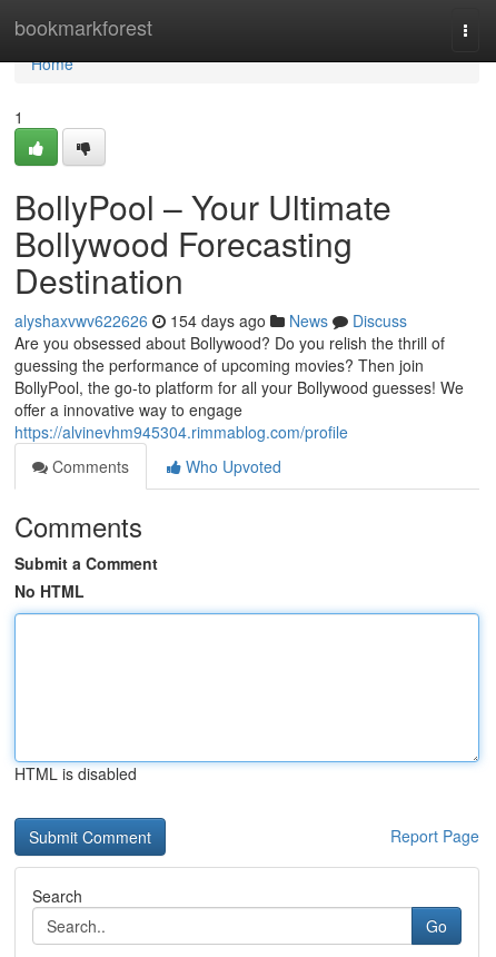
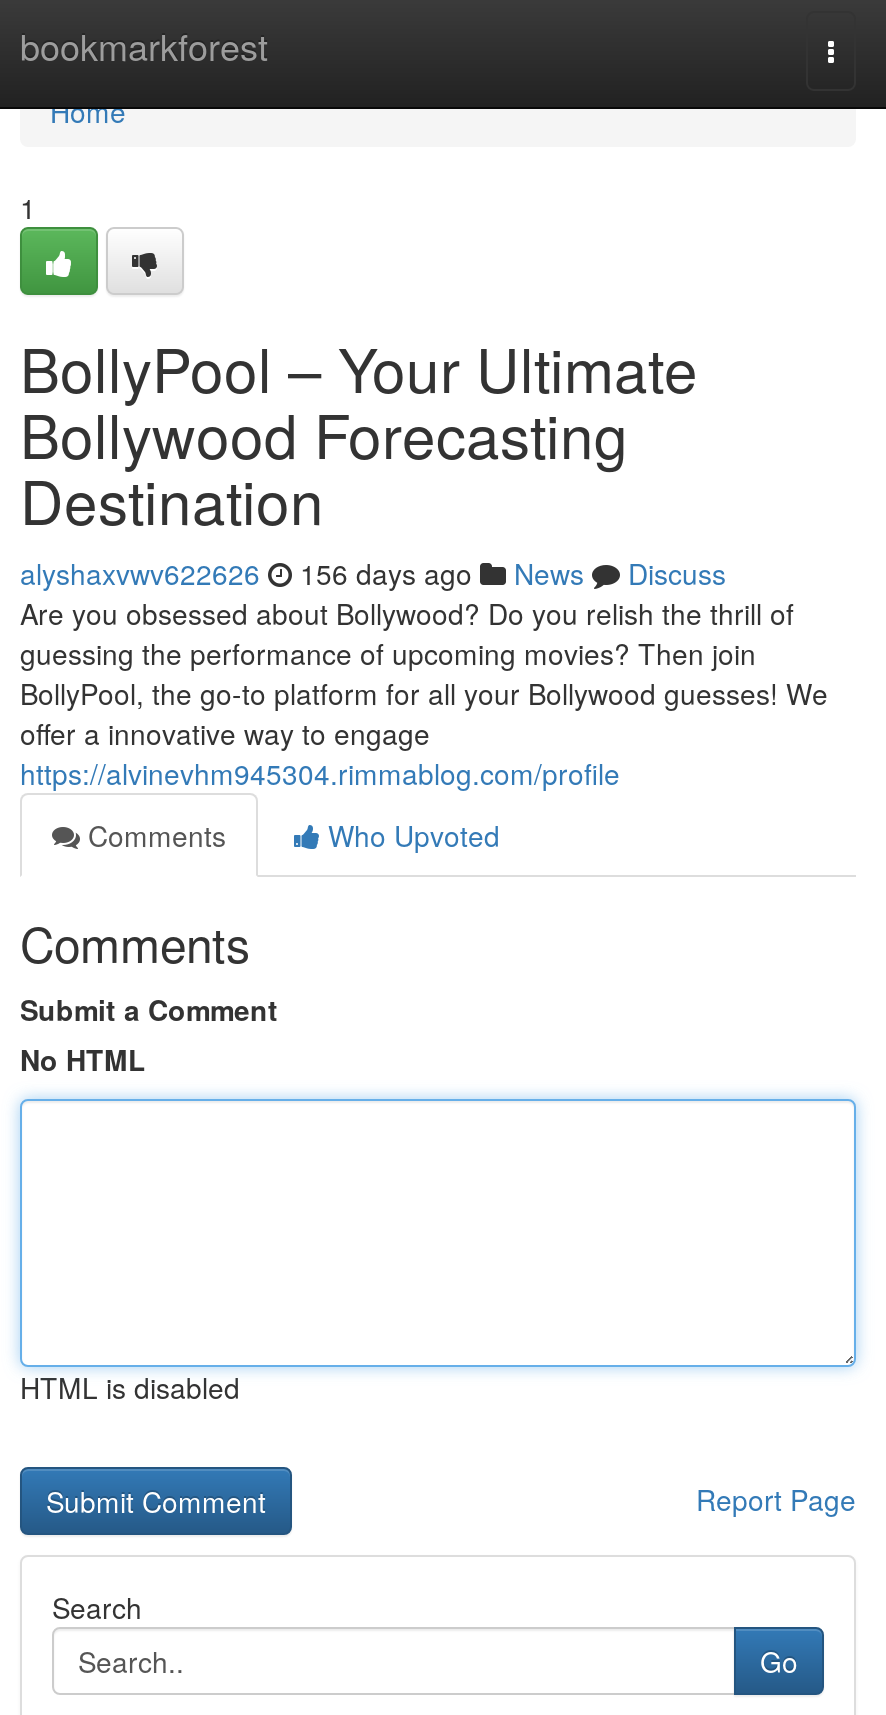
- alyshaxvwv622626 154 days ago News Discuss
+ alyshaxvwv622626 156 days ago News Discuss
